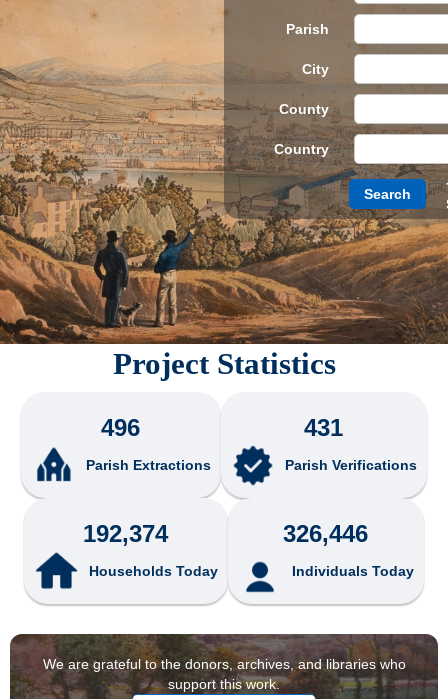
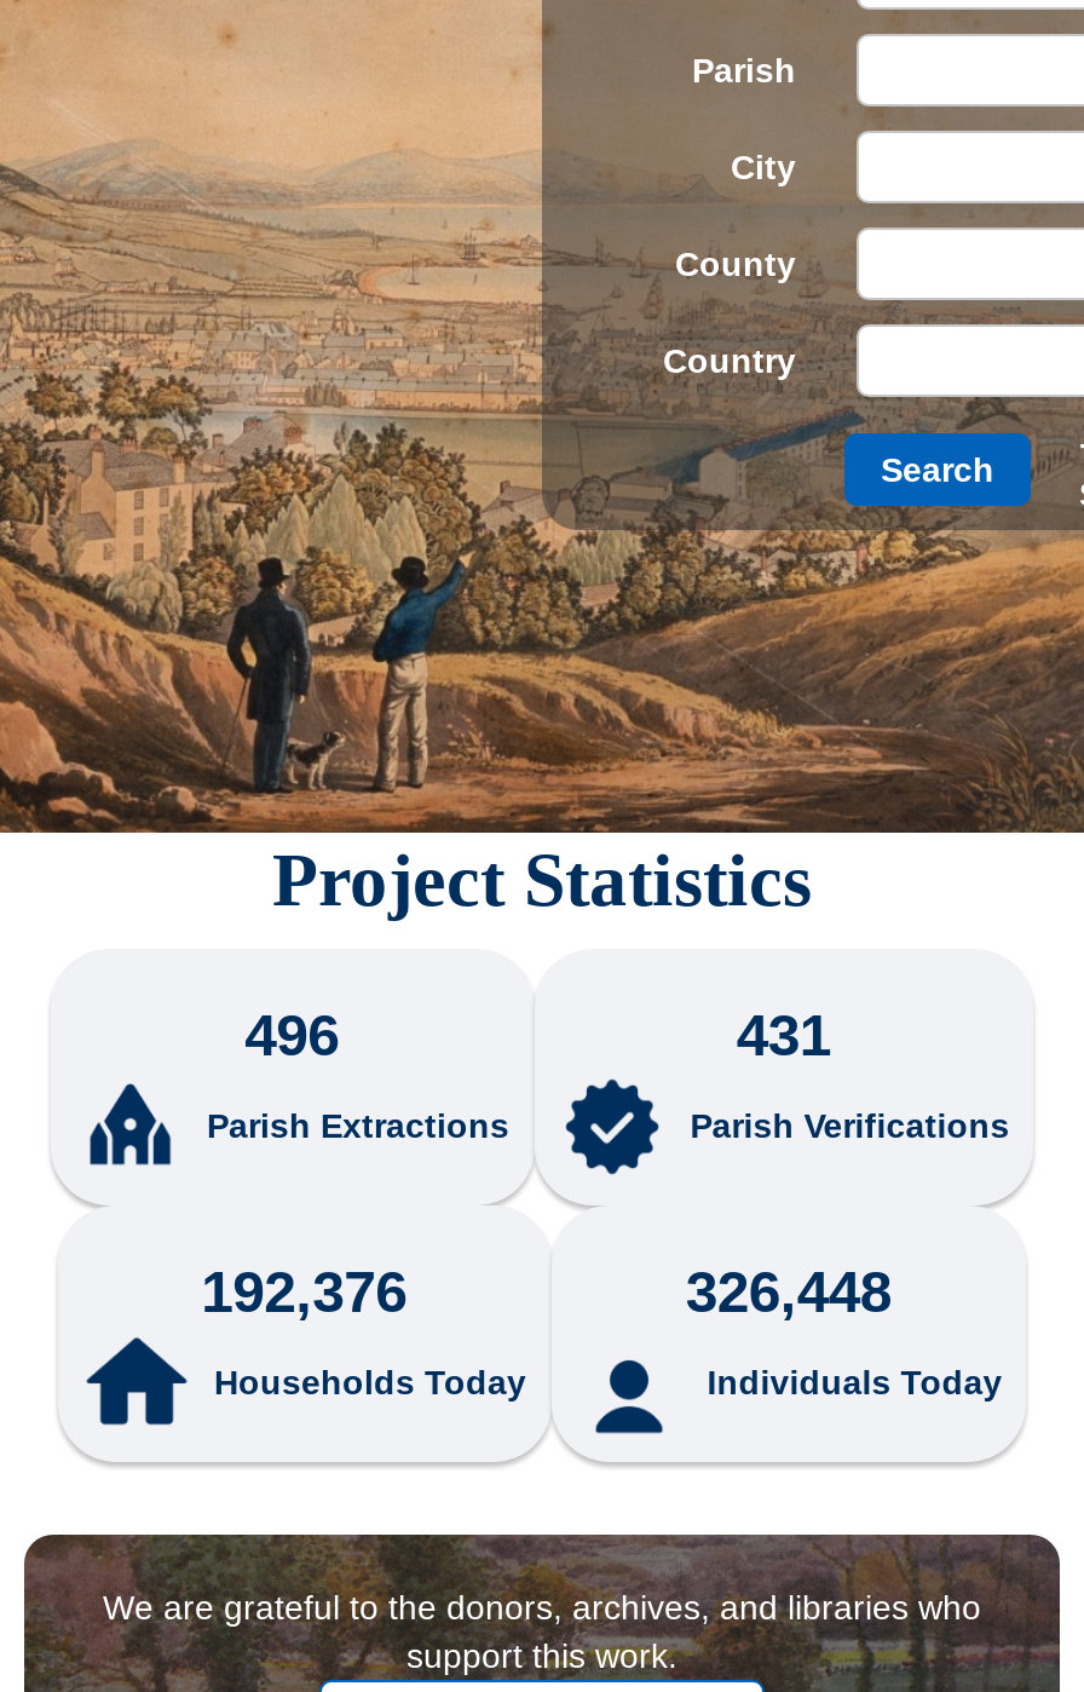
- 192,374
+ 192,376

- 326,446
+ 326,448
